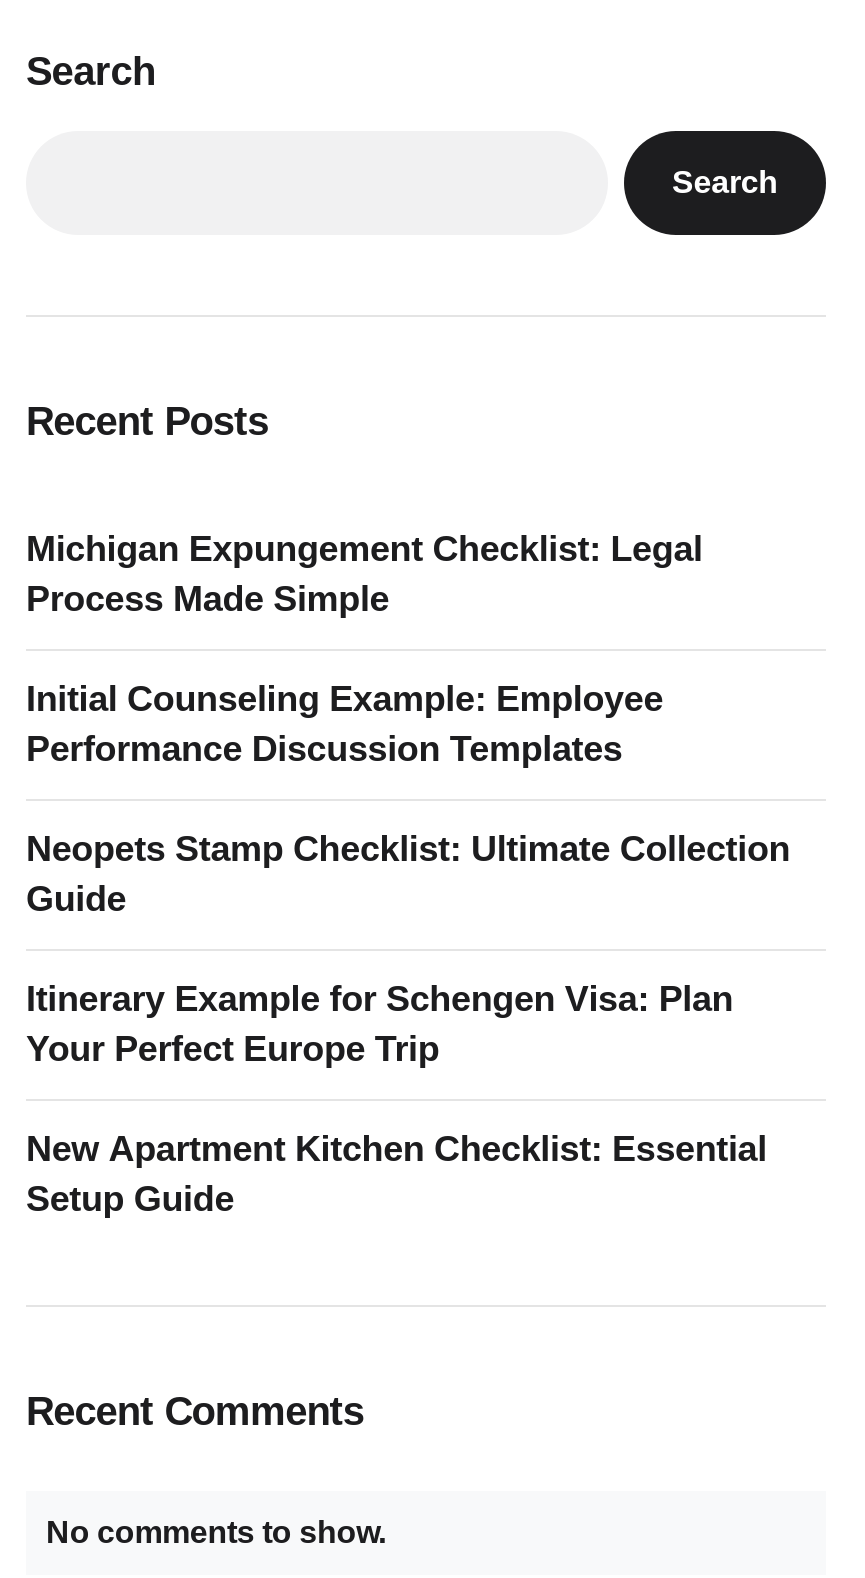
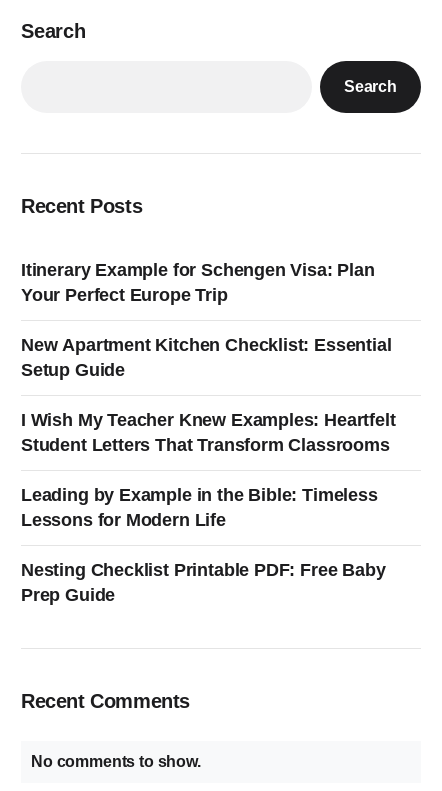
- Michigan Expungement Checklist: Legal
- Process Made Simple
- Initial Counseling Example: Employee
- Performance Discussion Templates
- Neopets Stamp Checklist: Ultimate Collection
- Guide

moved up: Itinerary Example for Schengen Visa: Plan | Your Perfect Europe Trip | New Apartment Kitchen Checklist: Essential | Setup Guide

+ I Wish My Teacher Knew Examples: Heartfelt
+ Student Letters That Transform Classrooms
+ Leading by Example in the Bible: Timeless
+ Lessons for Modern Life
+ Nesting Checklist Printable PDF: Free Baby
+ Prep Guide
